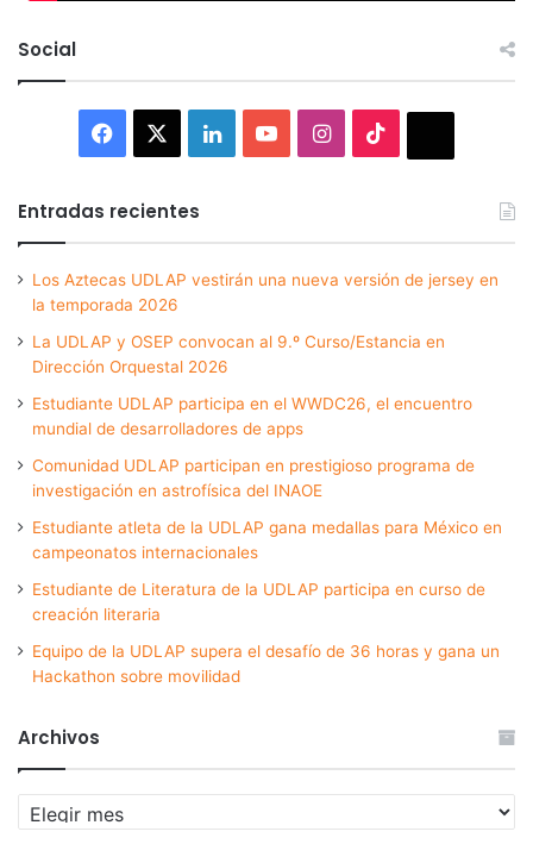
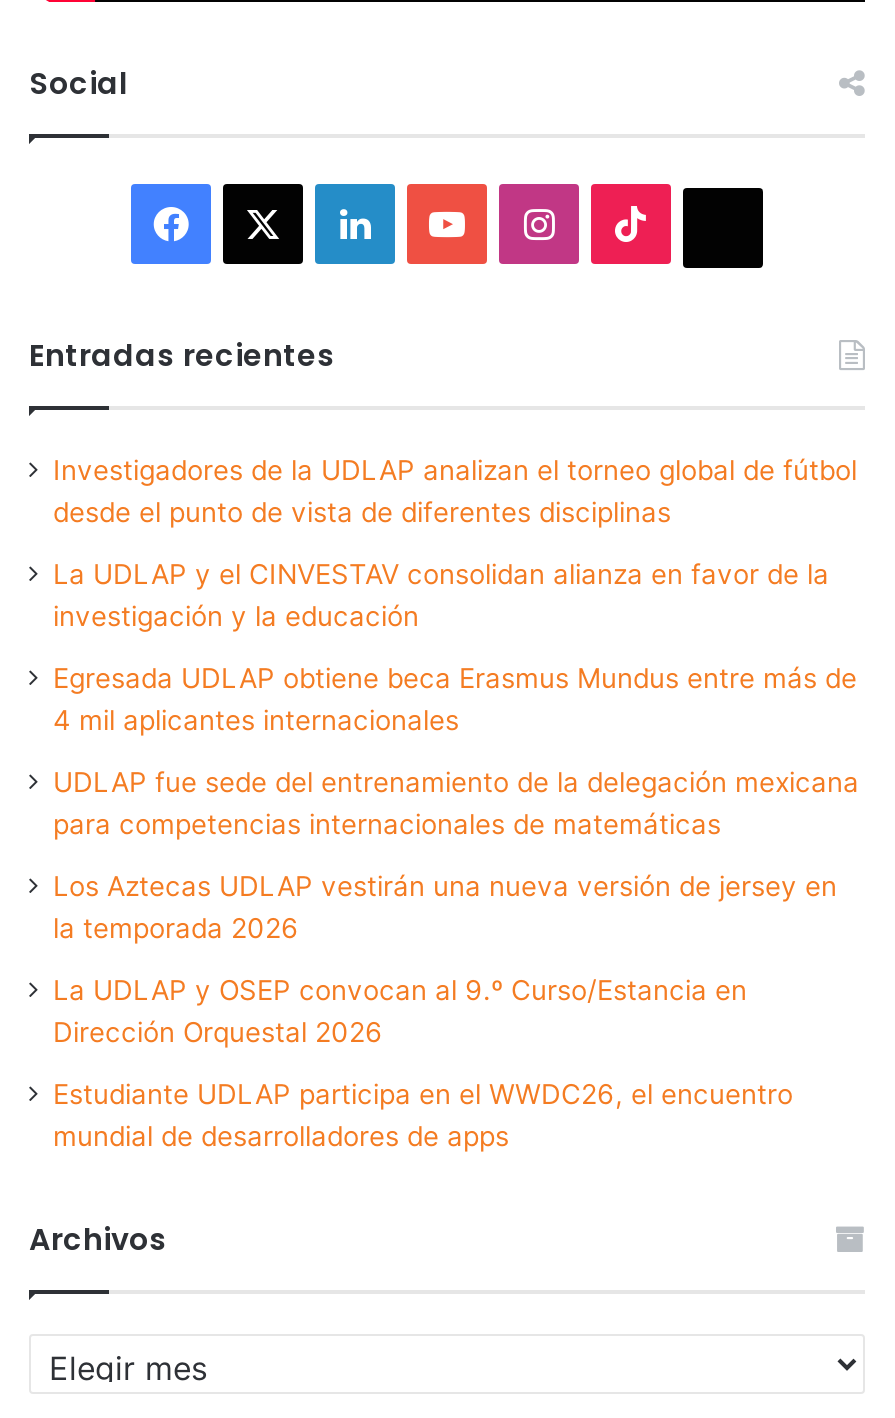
+ Investigadores de la UDLAP analizan el torneo global de fútbol
+ desde el punto de vista de diferentes disciplinas
+ La UDLAP y el CINVESTAV consolidan alianza en favor de la
+ investigación y la educación
+ Egresada UDLAP obtiene beca Erasmus Mundus entre más de
+ 4 mil aplicantes internacionales
+ UDLAP fue sede del entrenamiento de la delegación mexicana
+ para competencias internacionales de matemáticas

moved down: Los Aztecas UDLAP vestirán una nueva versión de jersey en | la temporada 2026 | La UDLAP y OSEP convocan al 9.º Curso/Estancia en | Dirección Orquestal 2026 | Estudiante UDLAP participa en el WWDC26, el encuentro | mundial de desarrolladores de apps

- Comunidad UDLAP participan en prestigioso programa de
- investigación en astrofísica del INAOE
- Estudiante atleta de la UDLAP gana medallas para México en
- campeonatos internacionales
- Estudiante de Literatura de la UDLAP participa en curso de
- creación literaria
- Equipo de la UDLAP supera el desafío de 36 horas y gana un
- Hackathon sobre movilidad
